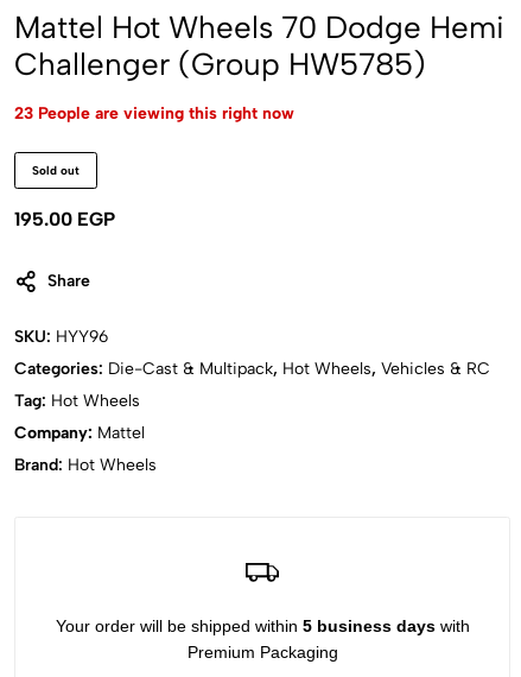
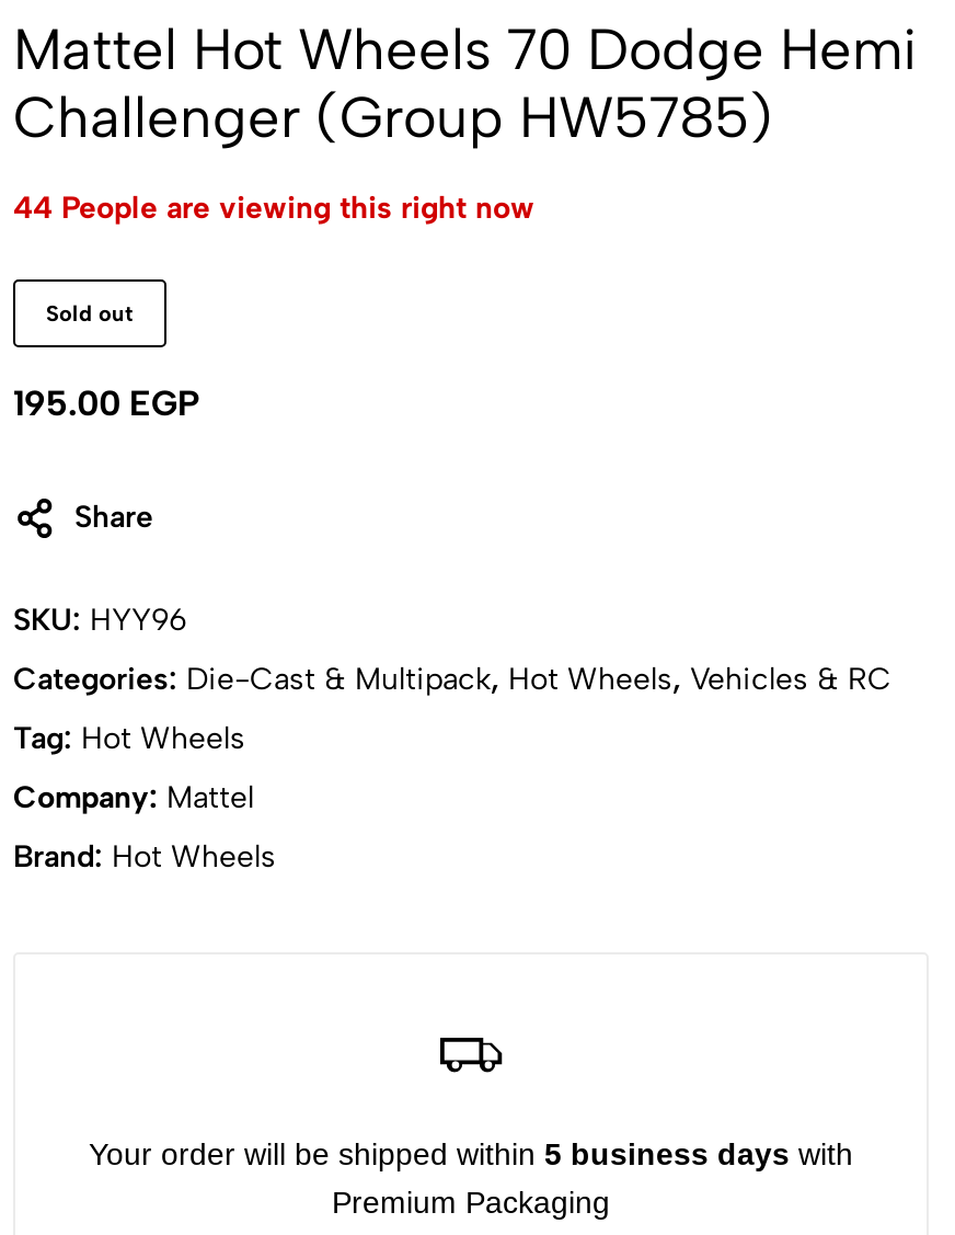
- 23 People are viewing this right now
+ 44 People are viewing this right now
